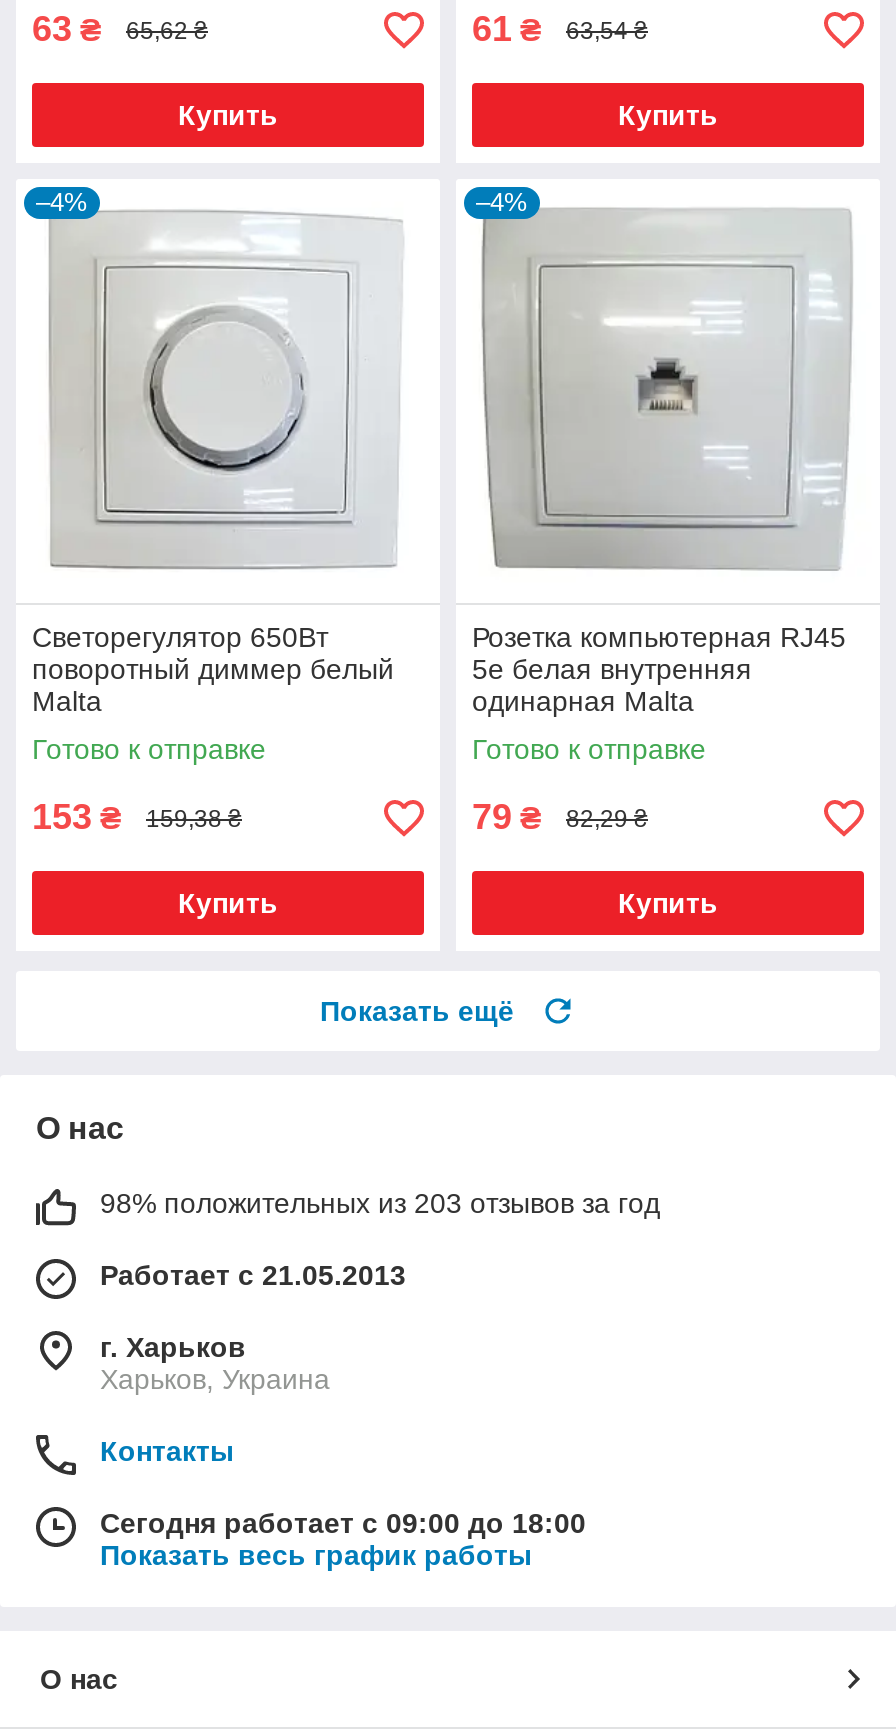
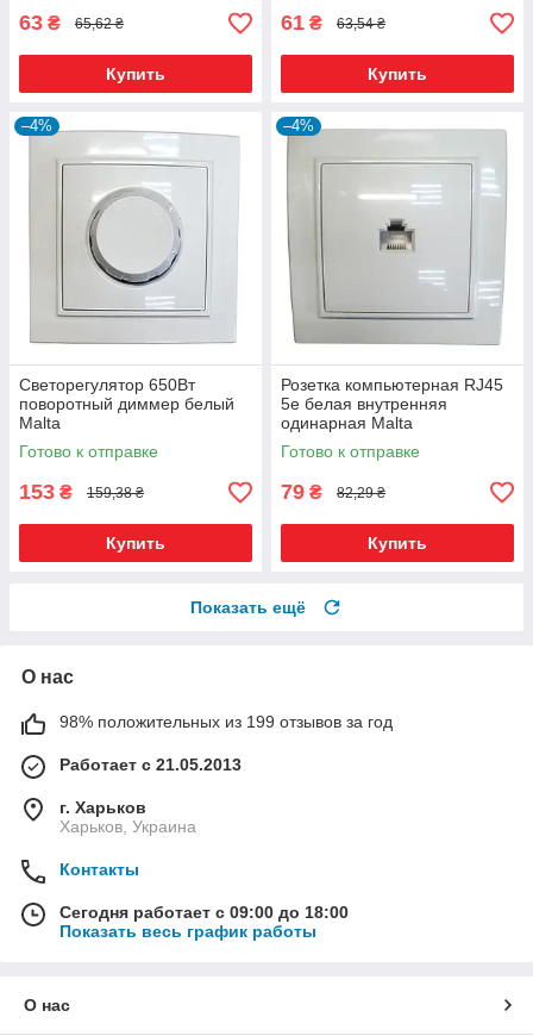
- 98% положительных из 203 отзывов за год
+ 98% положительных из 199 отзывов за год
